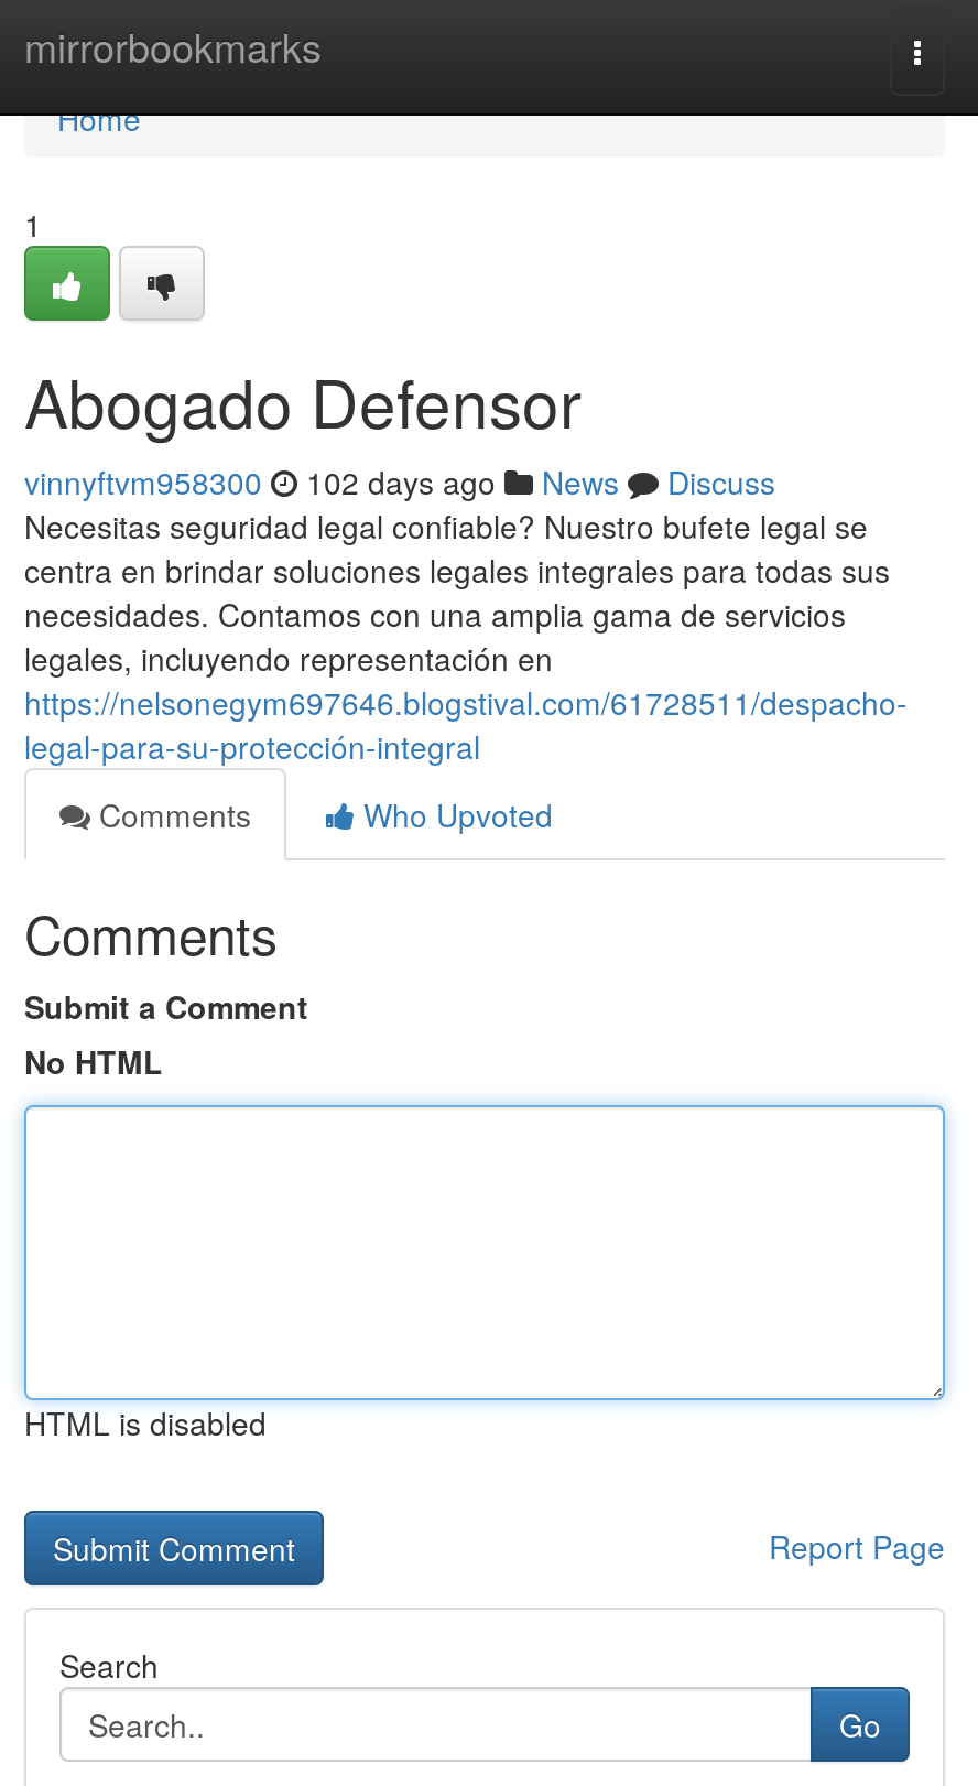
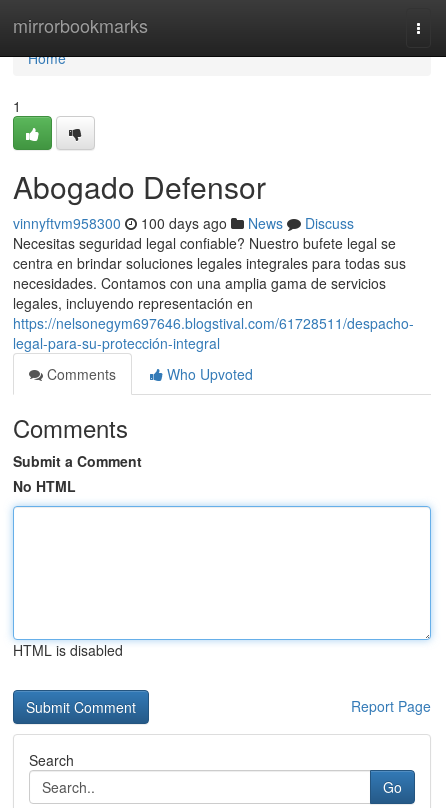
- vinnyftvm958300 102 days ago News Discuss
+ vinnyftvm958300 100 days ago News Discuss
